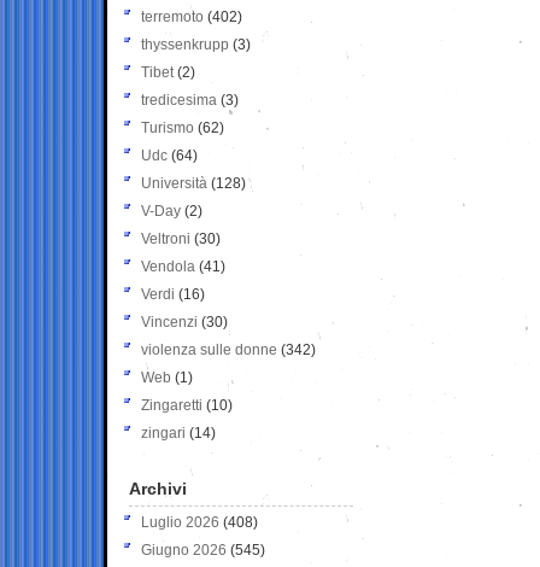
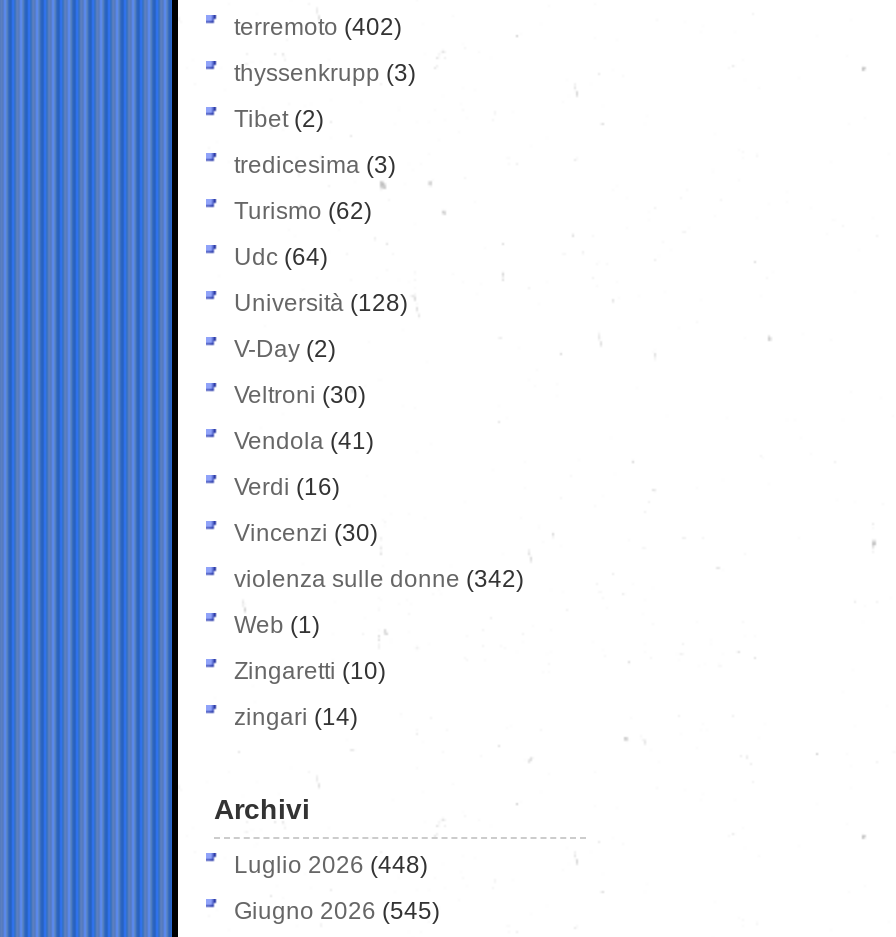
- Luglio 2026 (408)
+ Luglio 2026 (448)
